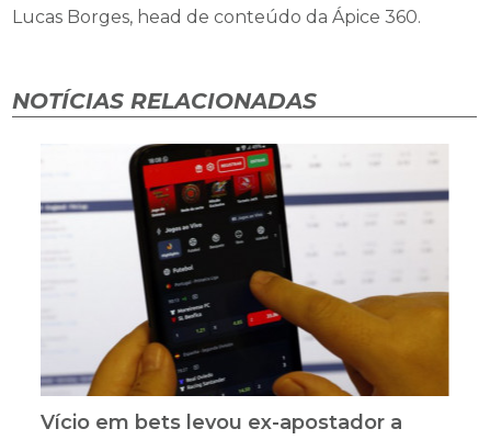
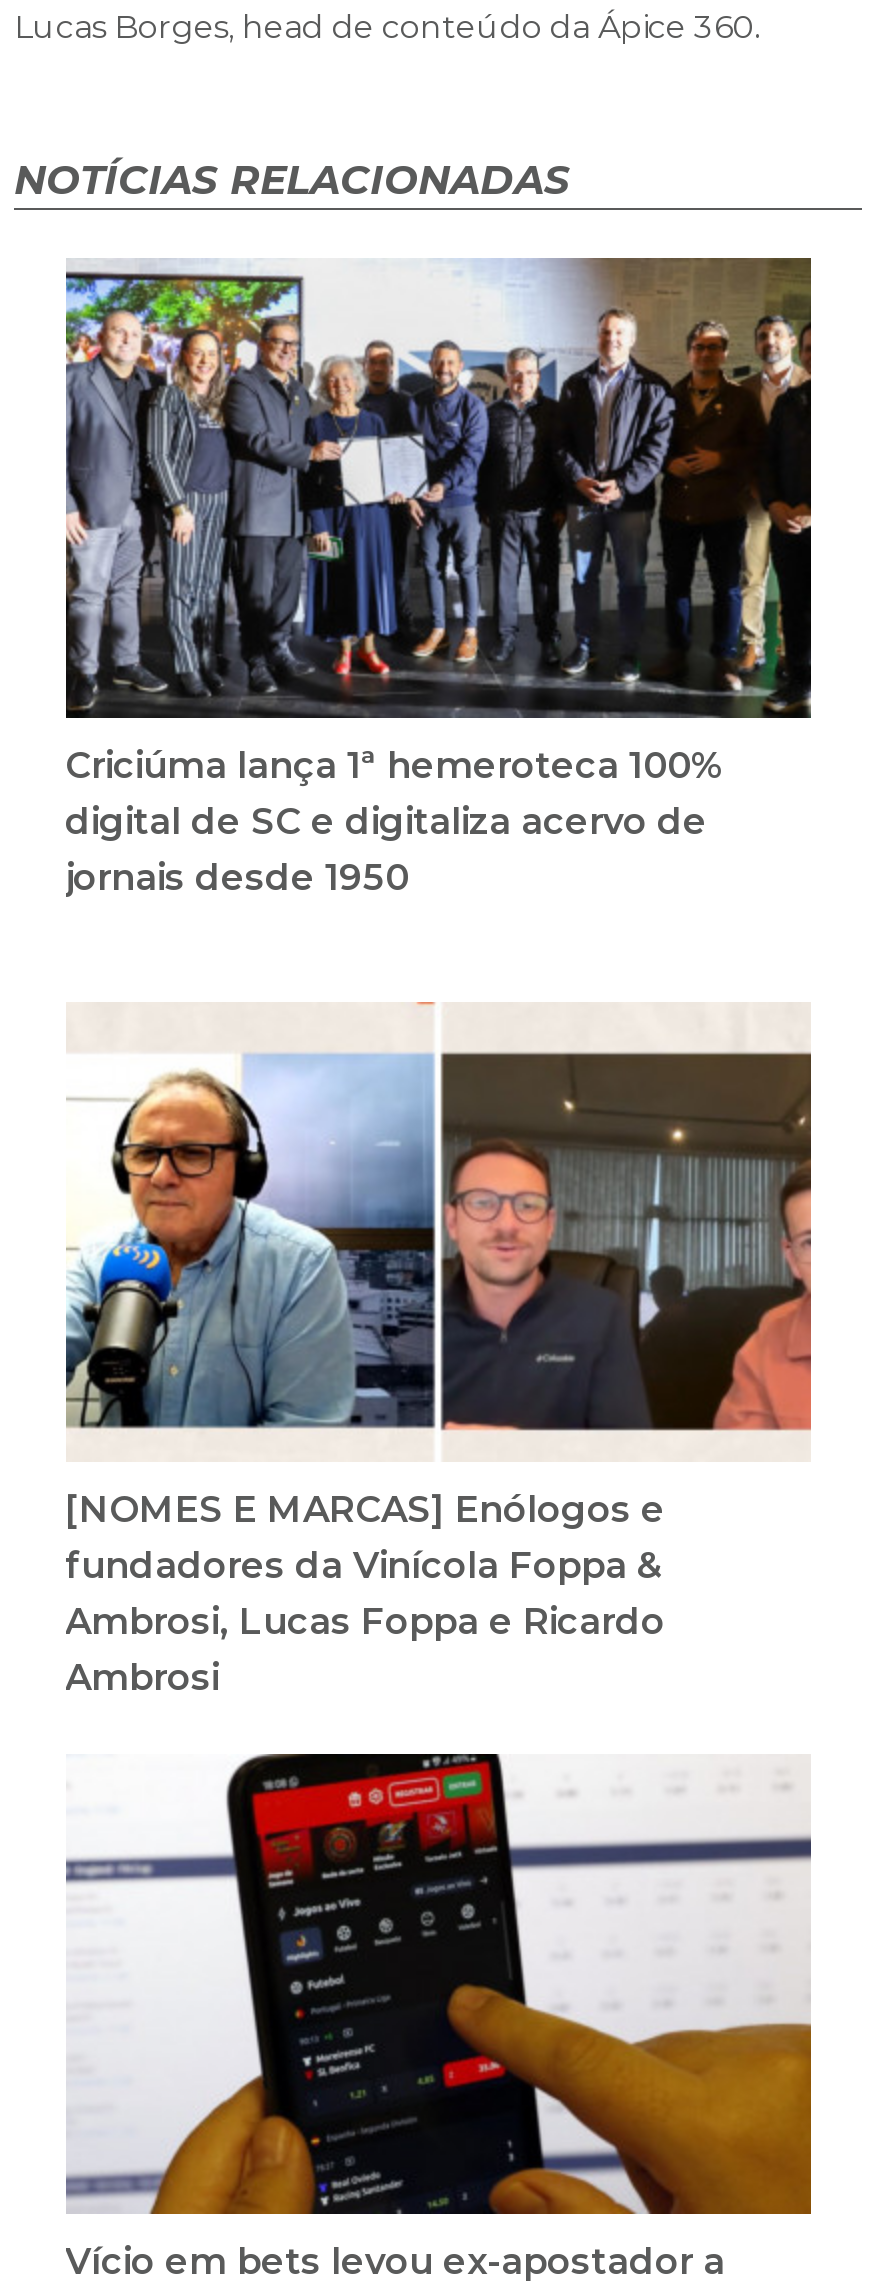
+ [image]
+ Criciúma lança 1ª hemeroteca 100%
+ digital de SC e digitaliza acervo de
+ jornais desde 1950

+ [image]
+ [NOMES E MARCAS] Enólogos e
+ fundadores da Vinícola Foppa &
+ Ambrosi, Lucas Foppa e Ricardo
+ Ambrosi
